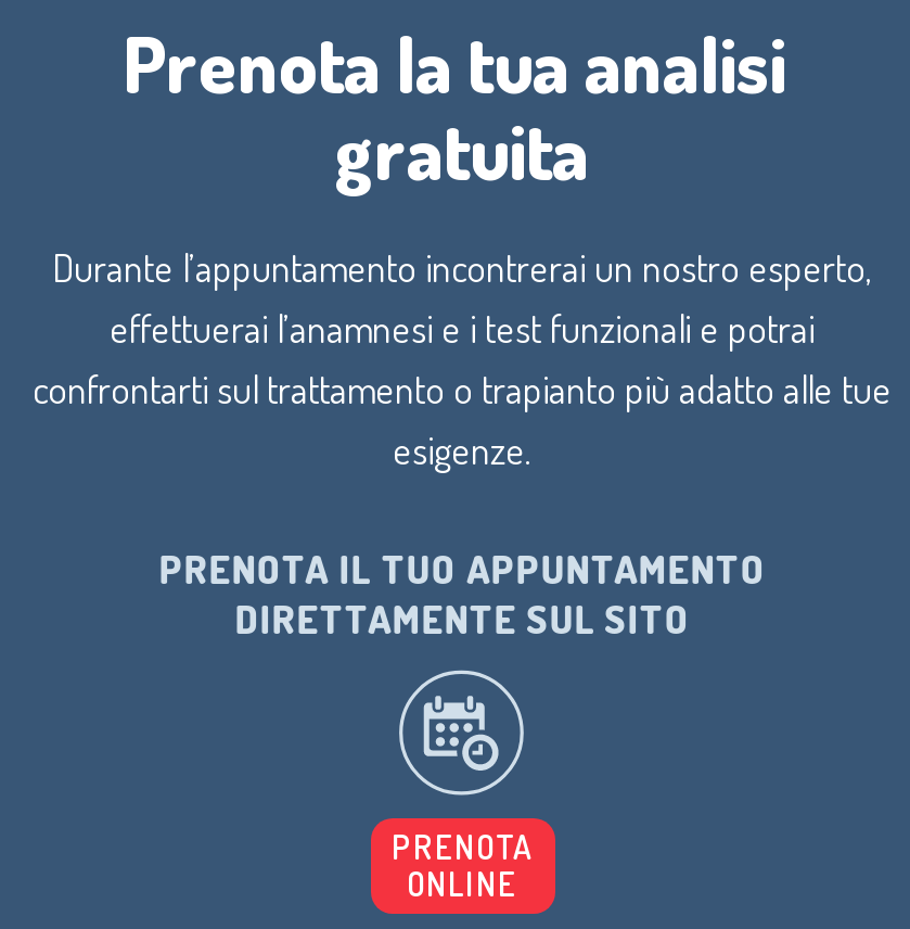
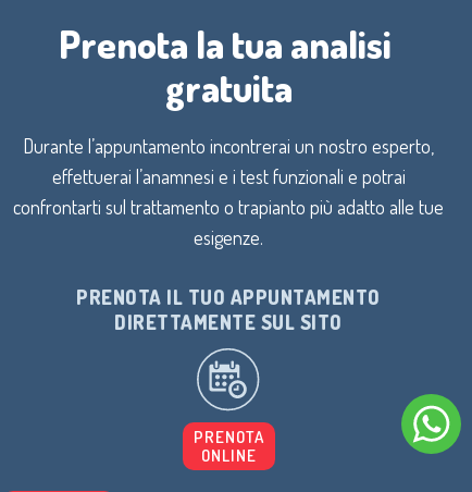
+ [image]
